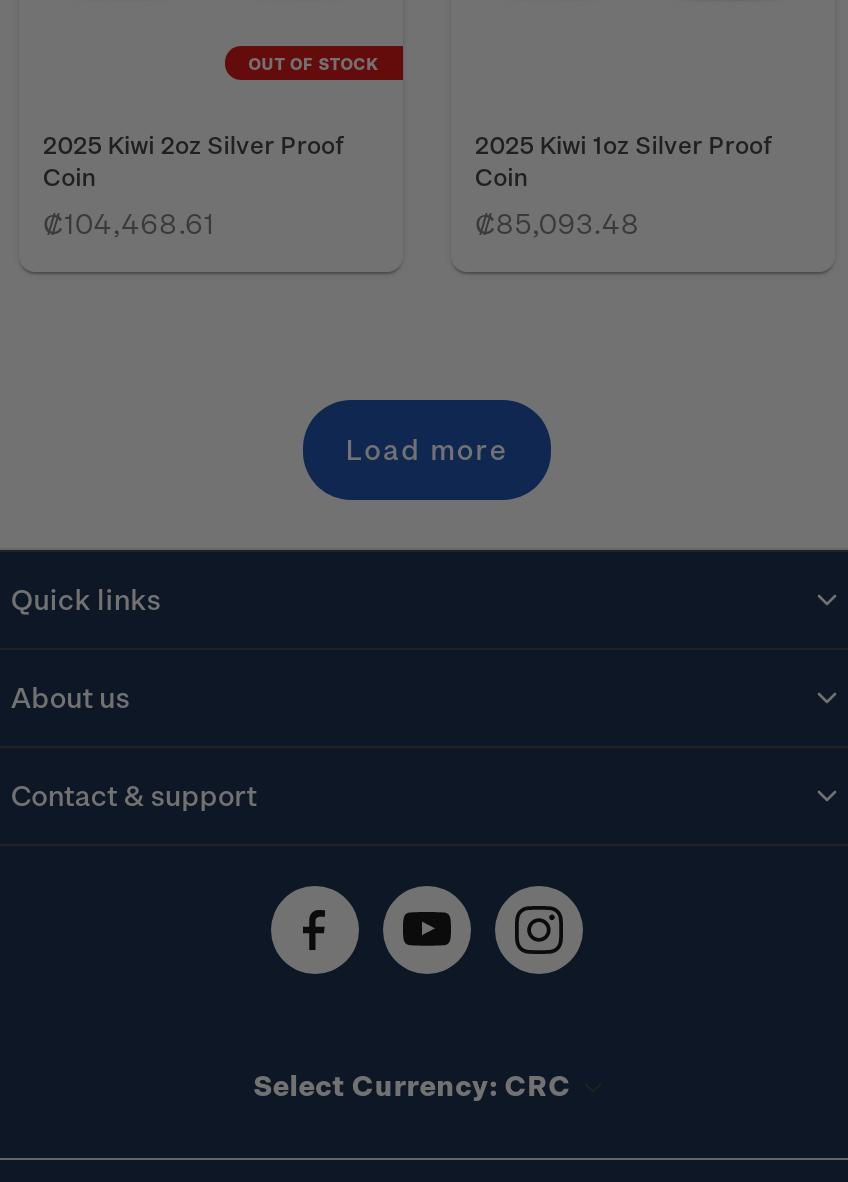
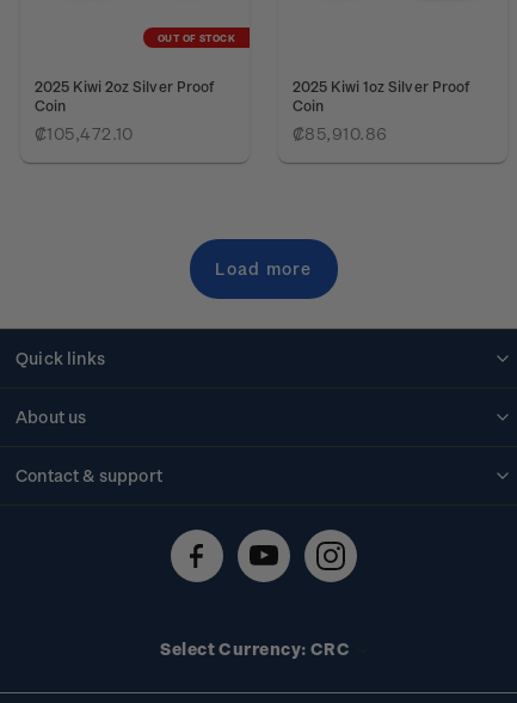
- ₡104,468.61
+ ₡105,472.10

- ₡85,093.48
+ ₡85,910.86
